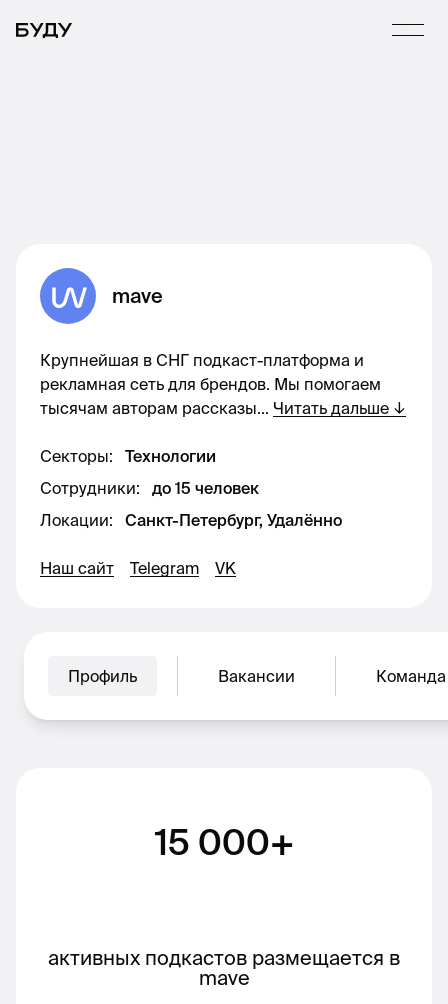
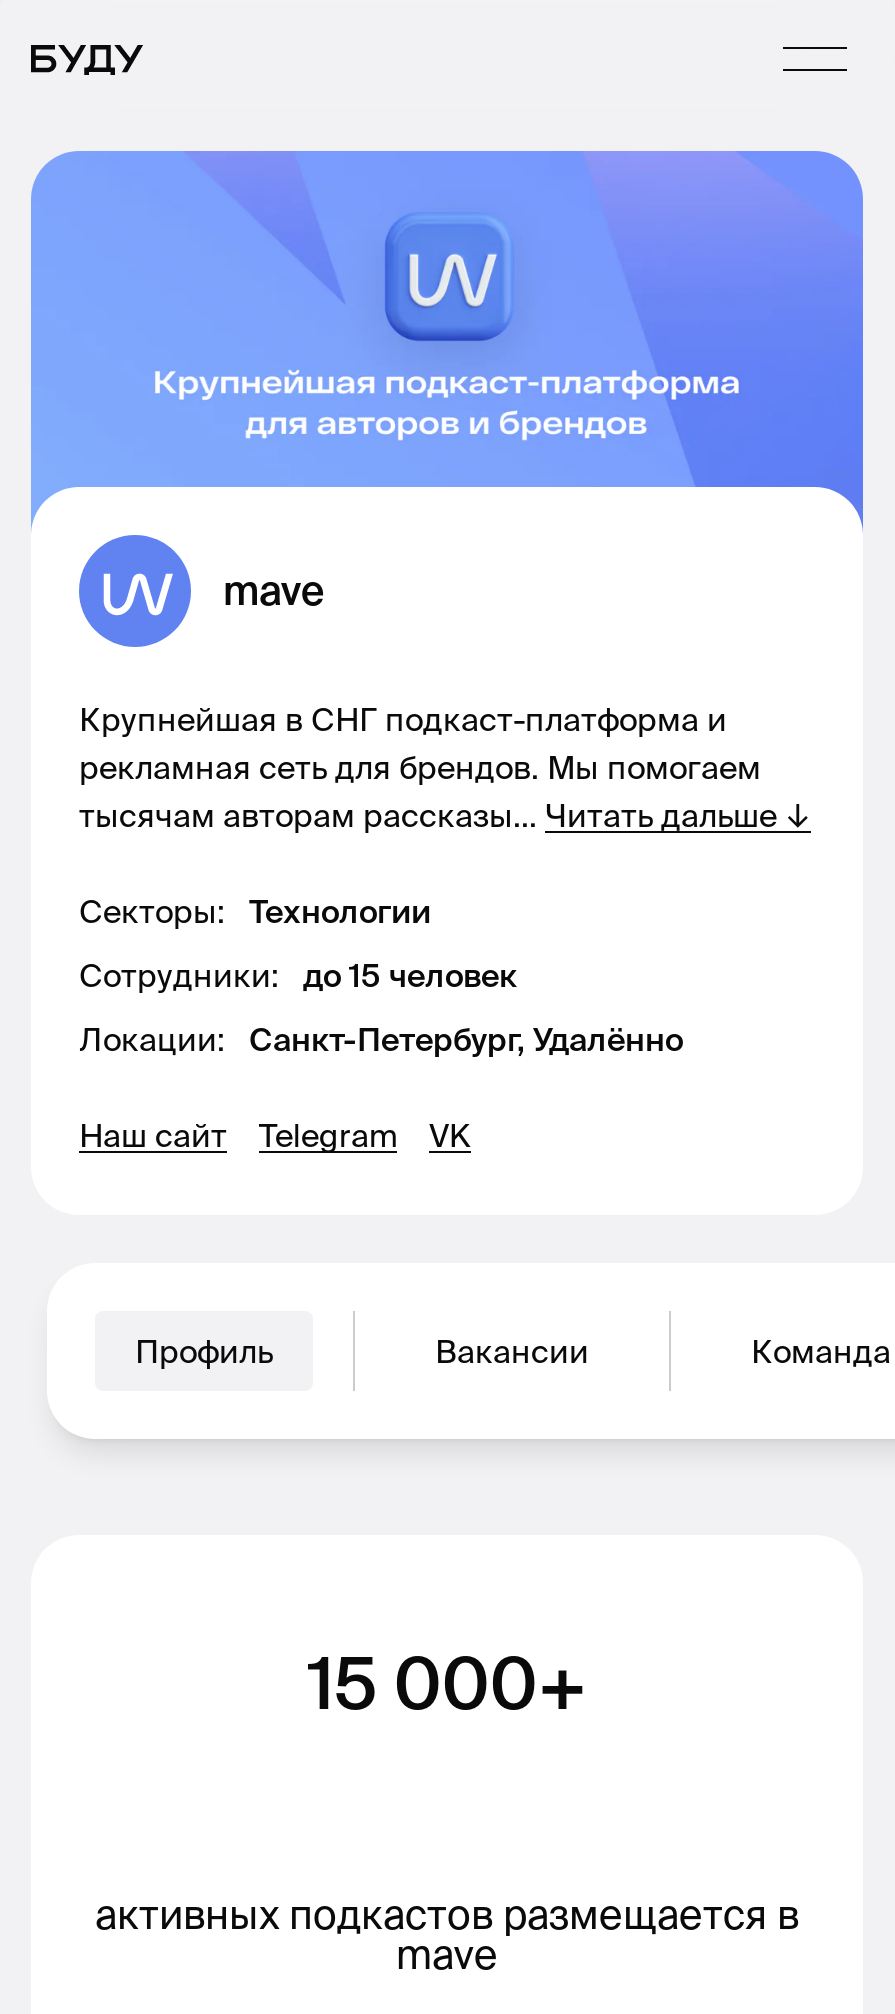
+ [image]
